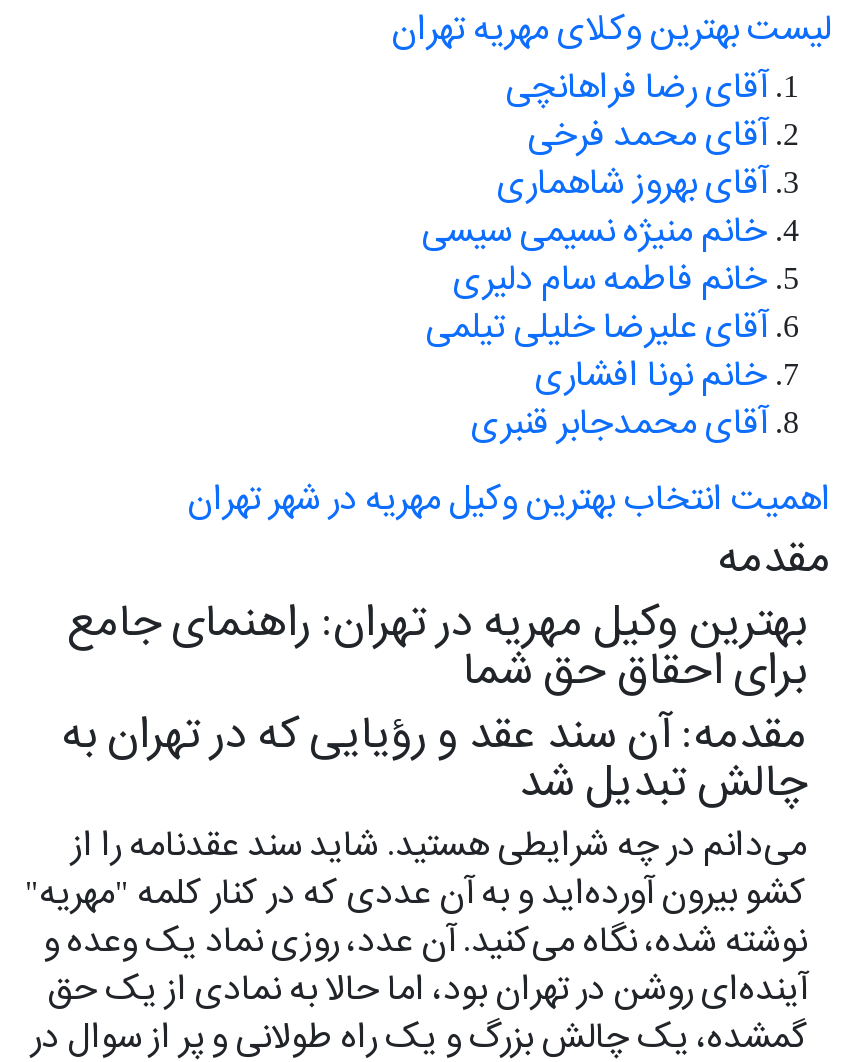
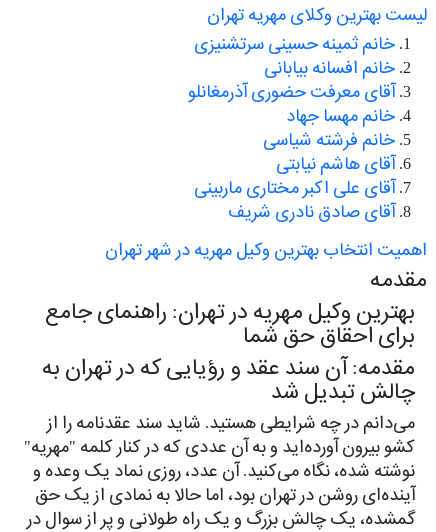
- آقای رضا فراهانچی
- آقای محمد فرخی
- آقای بهروز شاهماری
- خانم منیژه نسیمی سیسی
- خانم فاطمه سام دلیری
- آقای علیرضا خلیلی تیلمی
- خانم نونا افشاری
- آقای محمدجابر قنبری
+ خانم ثمینه حسینی سرتشنیزی
+ خانم افسانه بیابانی
+ آقای معرفت حضوری آذرمغانلو
+ خانم مهسا جهاد
+ خانم فرشته شیاسی
+ آقای هاشم نیابتی
+ آقای علی اکبر مختاری ماربینی
+ آقای صادق نادری شریف
